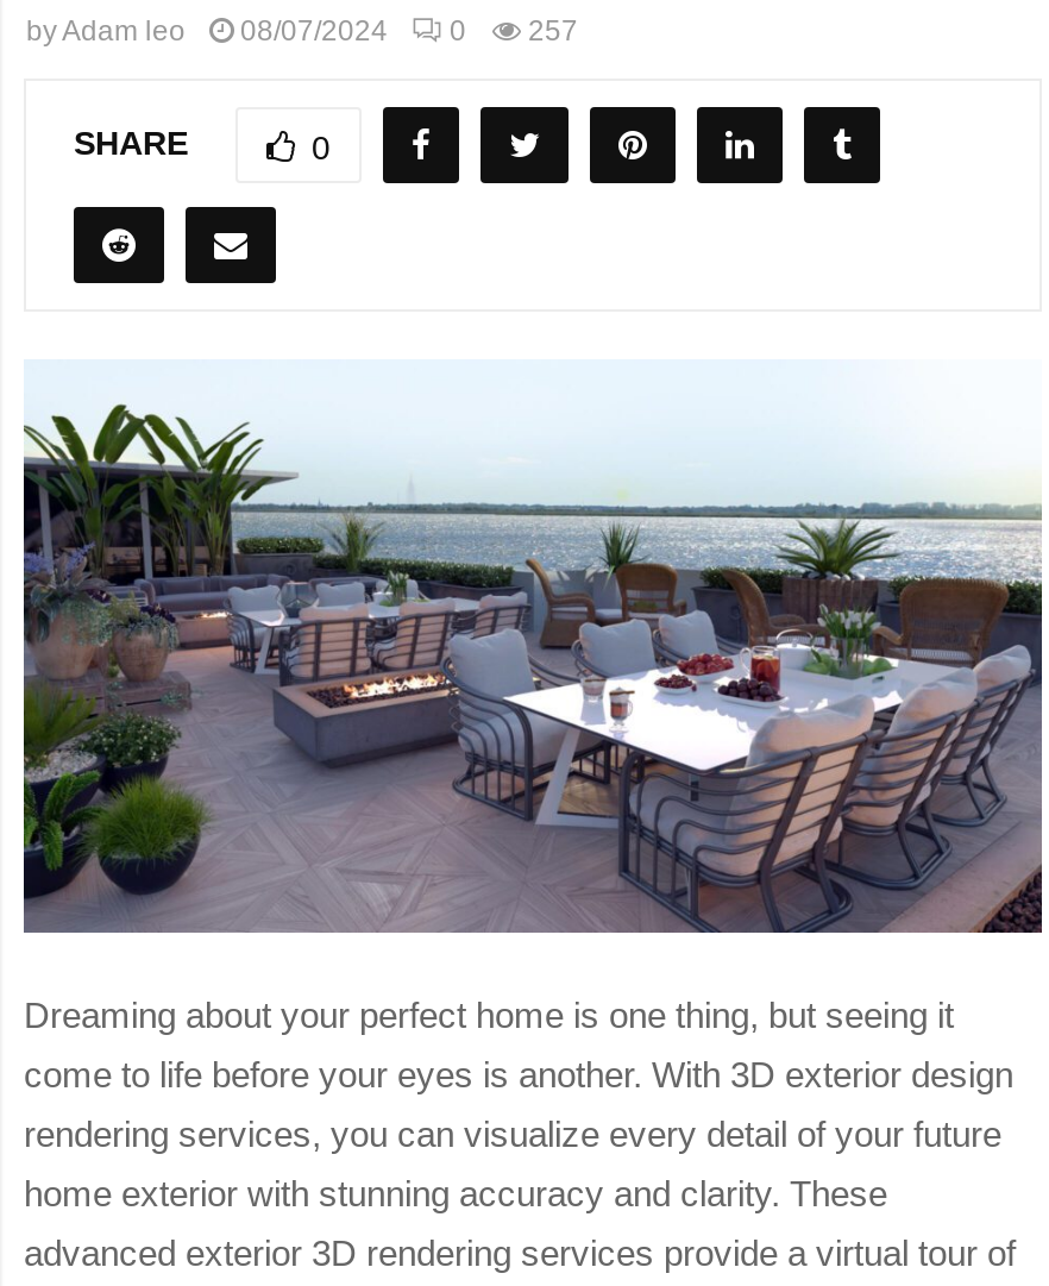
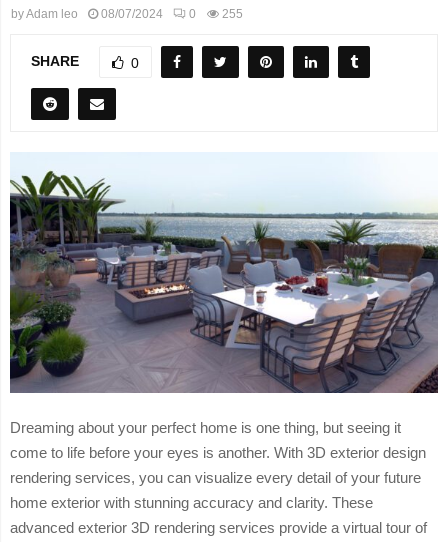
- byAdam leo 08/07/2024 0 257
+ byAdam leo 08/07/2024 0 255
